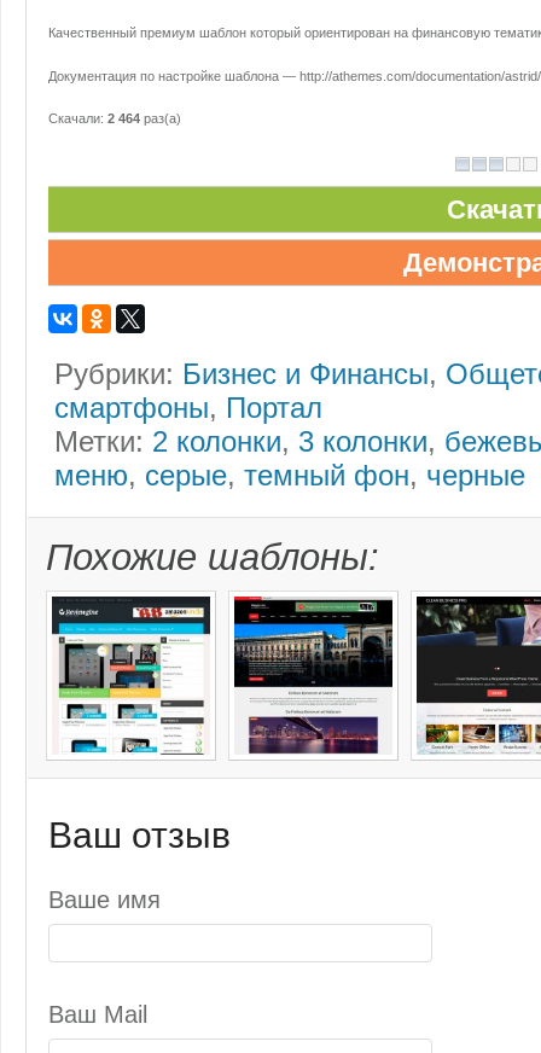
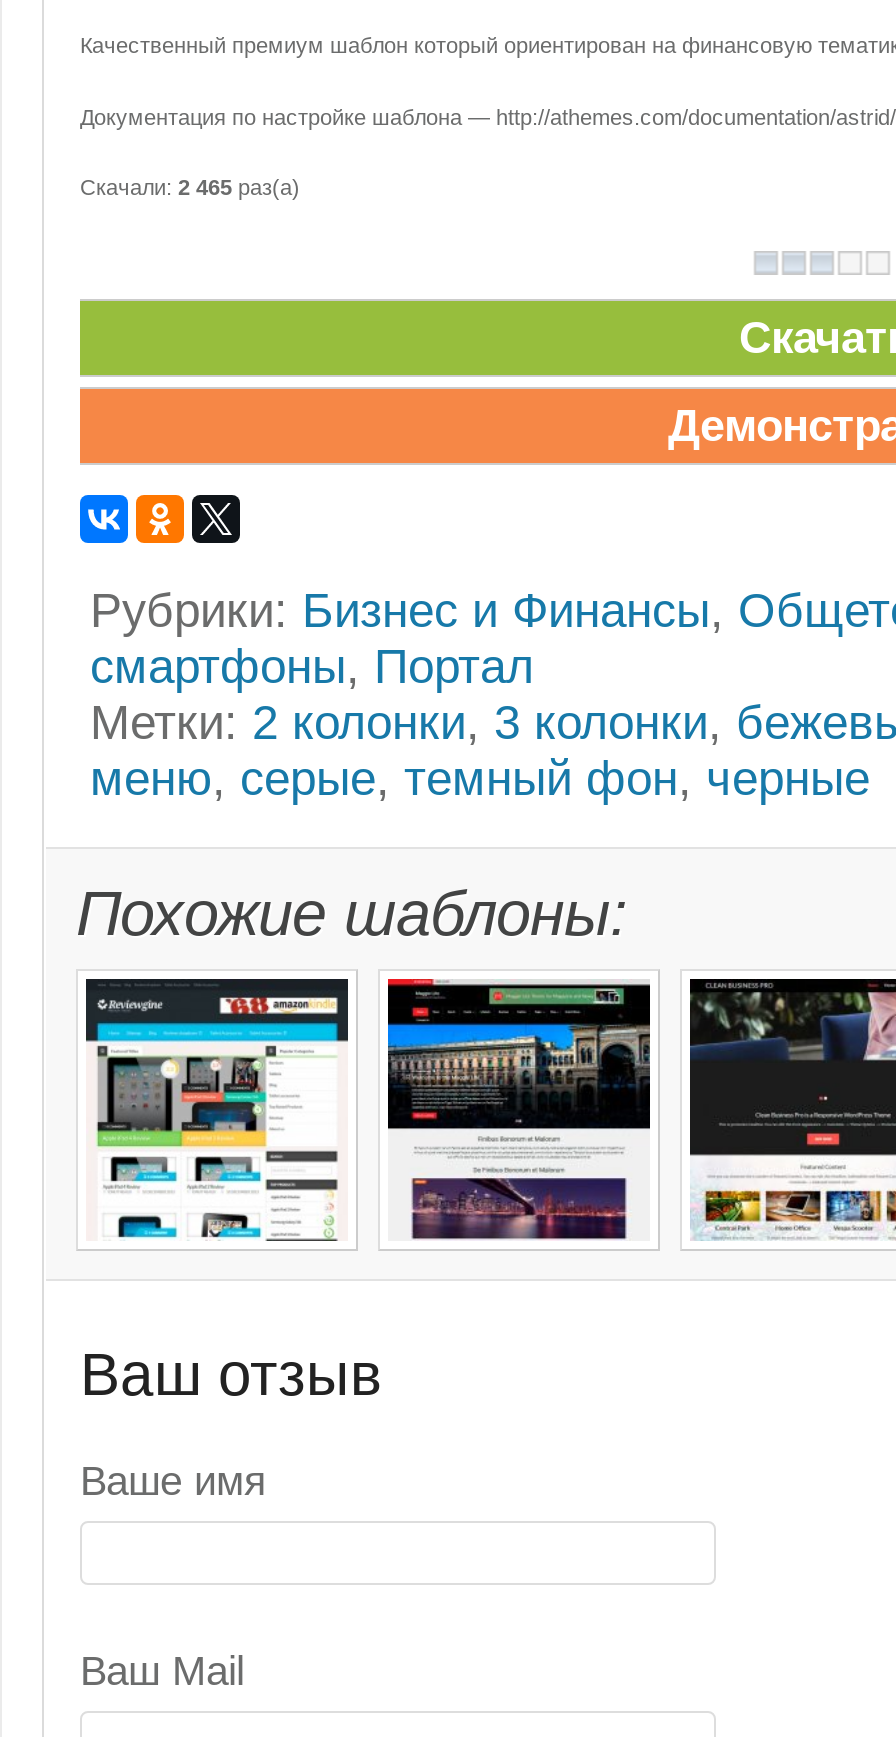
- Скачали: 2 464 раз(а)
+ Скачали: 2 465 раз(а)
